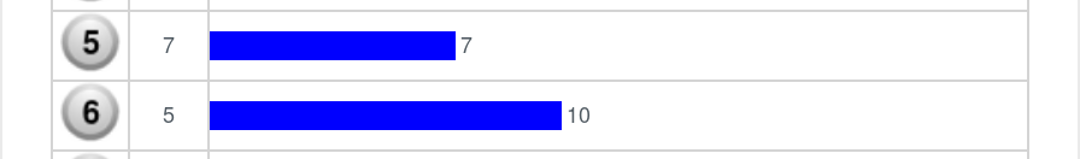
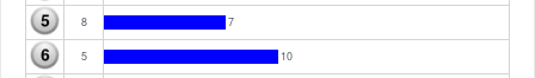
- 7
+ 8
